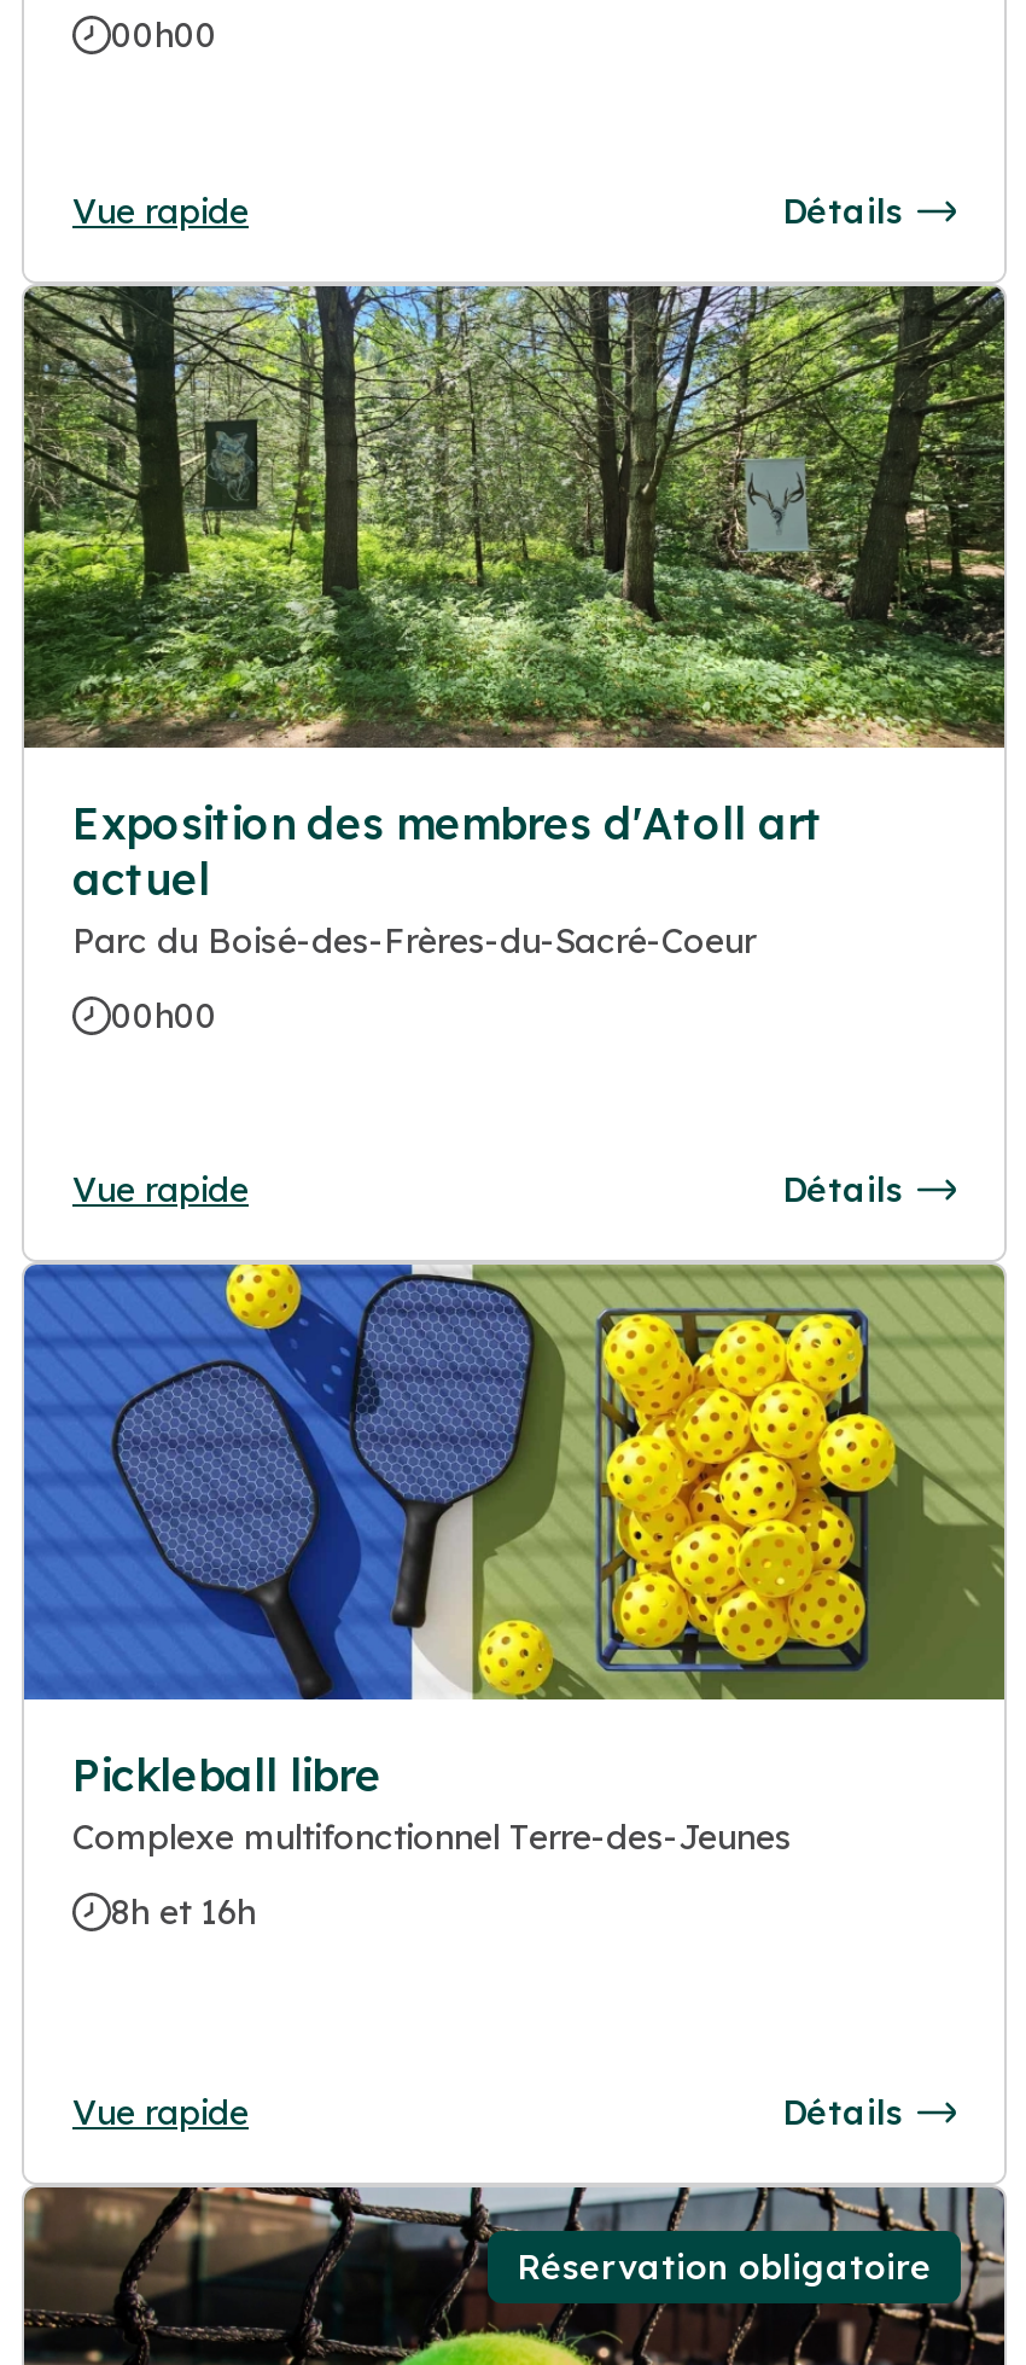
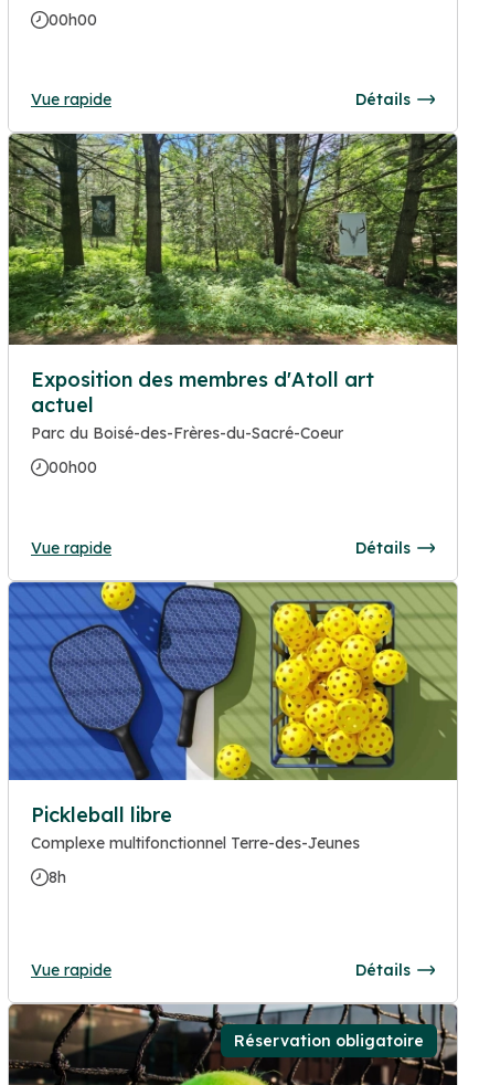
- 8h et 16h
+ 8h
